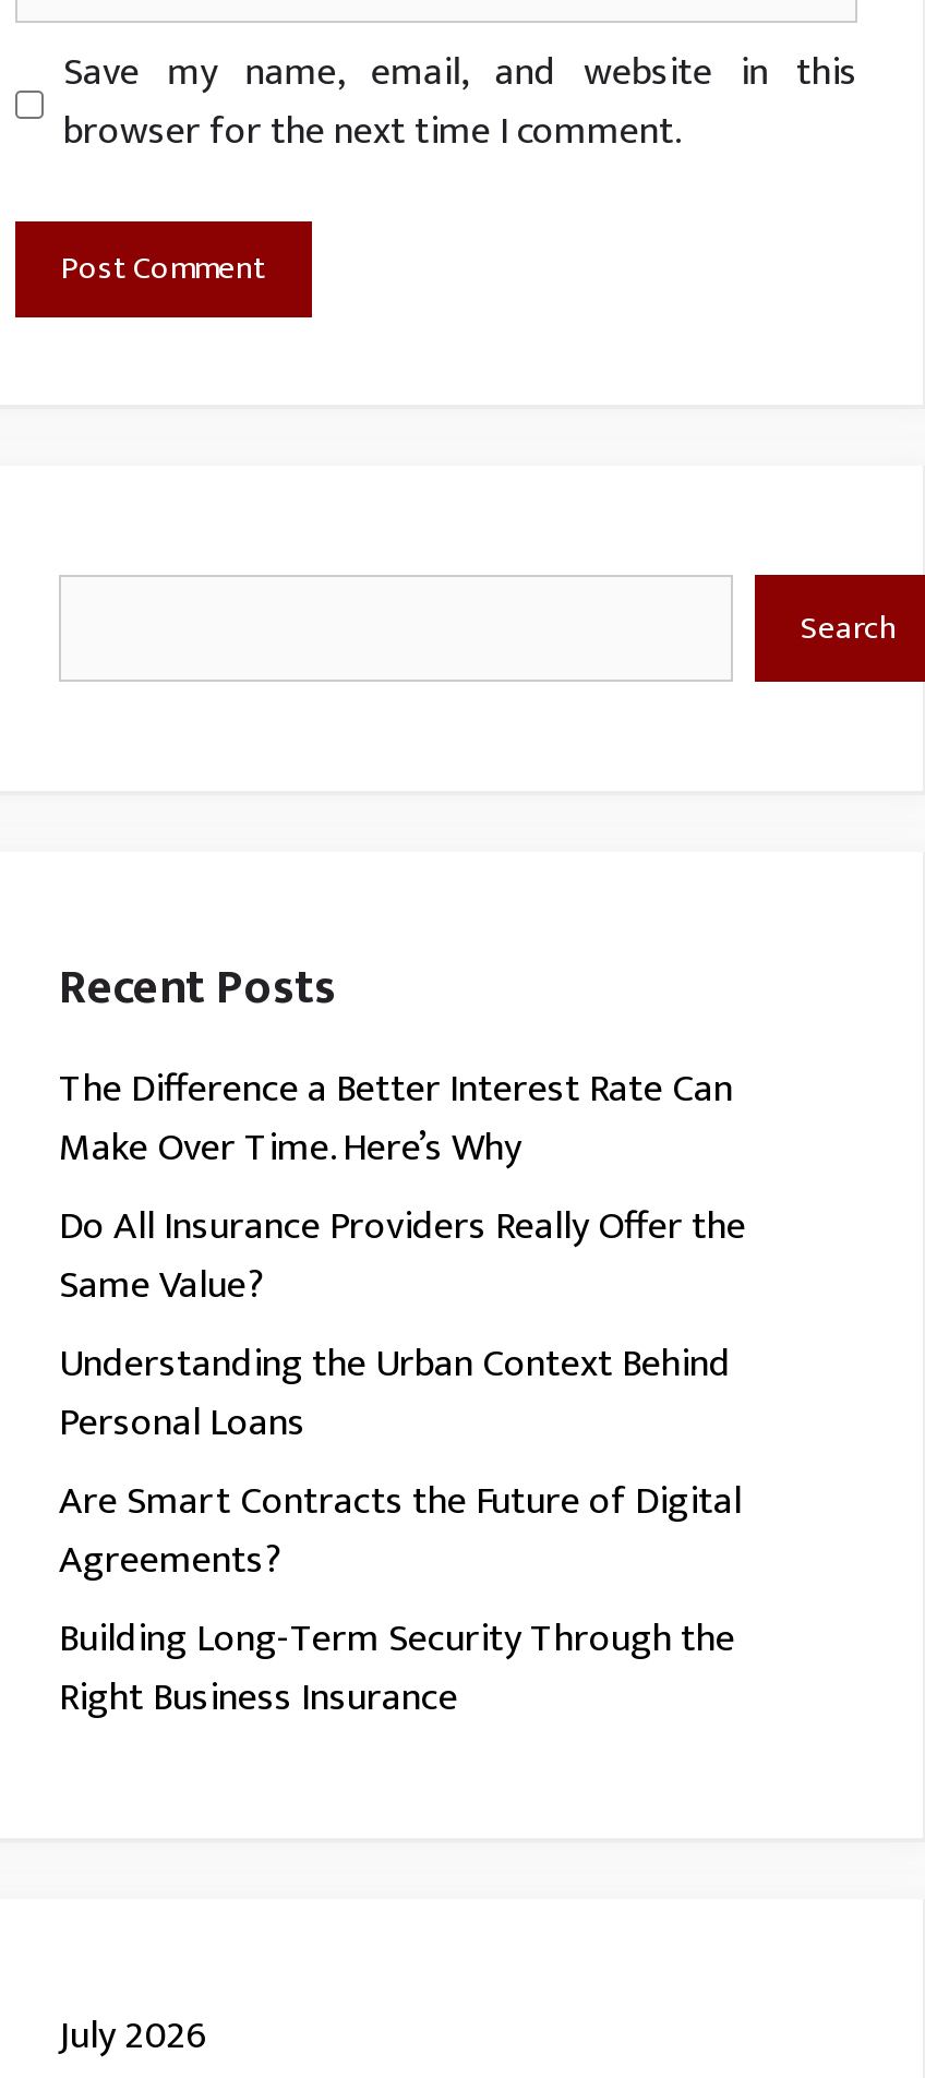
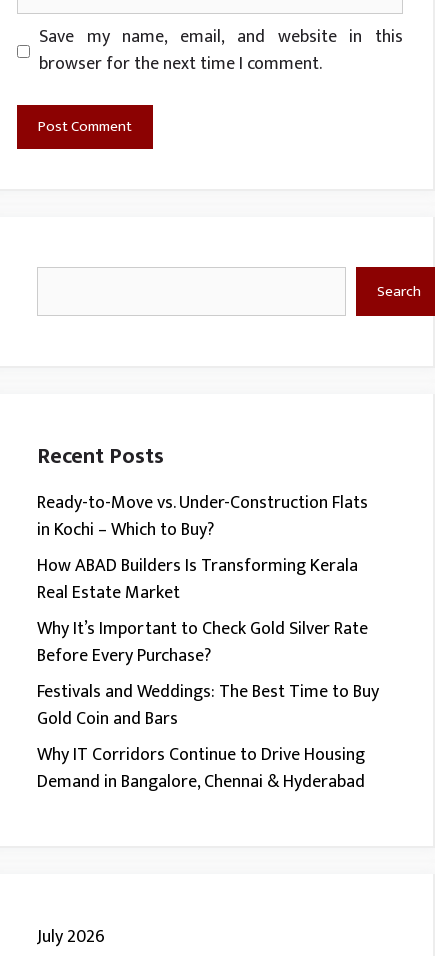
- The Difference a Better Interest Rate Can
- Make Over Time. Here’s Why
- Do All Insurance Providers Really Offer the
- Same Value?
- Understanding the Urban Context Behind
- Personal Loans
- Are Smart Contracts the Future of Digital
- Agreements?
- Building Long-Term Security Through the
- Right Business Insurance
+ Ready-to-Move vs. Under-Construction Flats
+ in Kochi – Which to Buy?
+ How ABAD Builders Is Transforming Kerala
+ Real Estate Market
+ Why It’s Important to Check Gold Silver Rate
+ Before Every Purchase?
+ Festivals and Weddings: The Best Time to Buy
+ Gold Coin and Bars
+ Why IT Corridors Continue to Drive Housing
+ Demand in Bangalore, Chennai & Hyderabad
